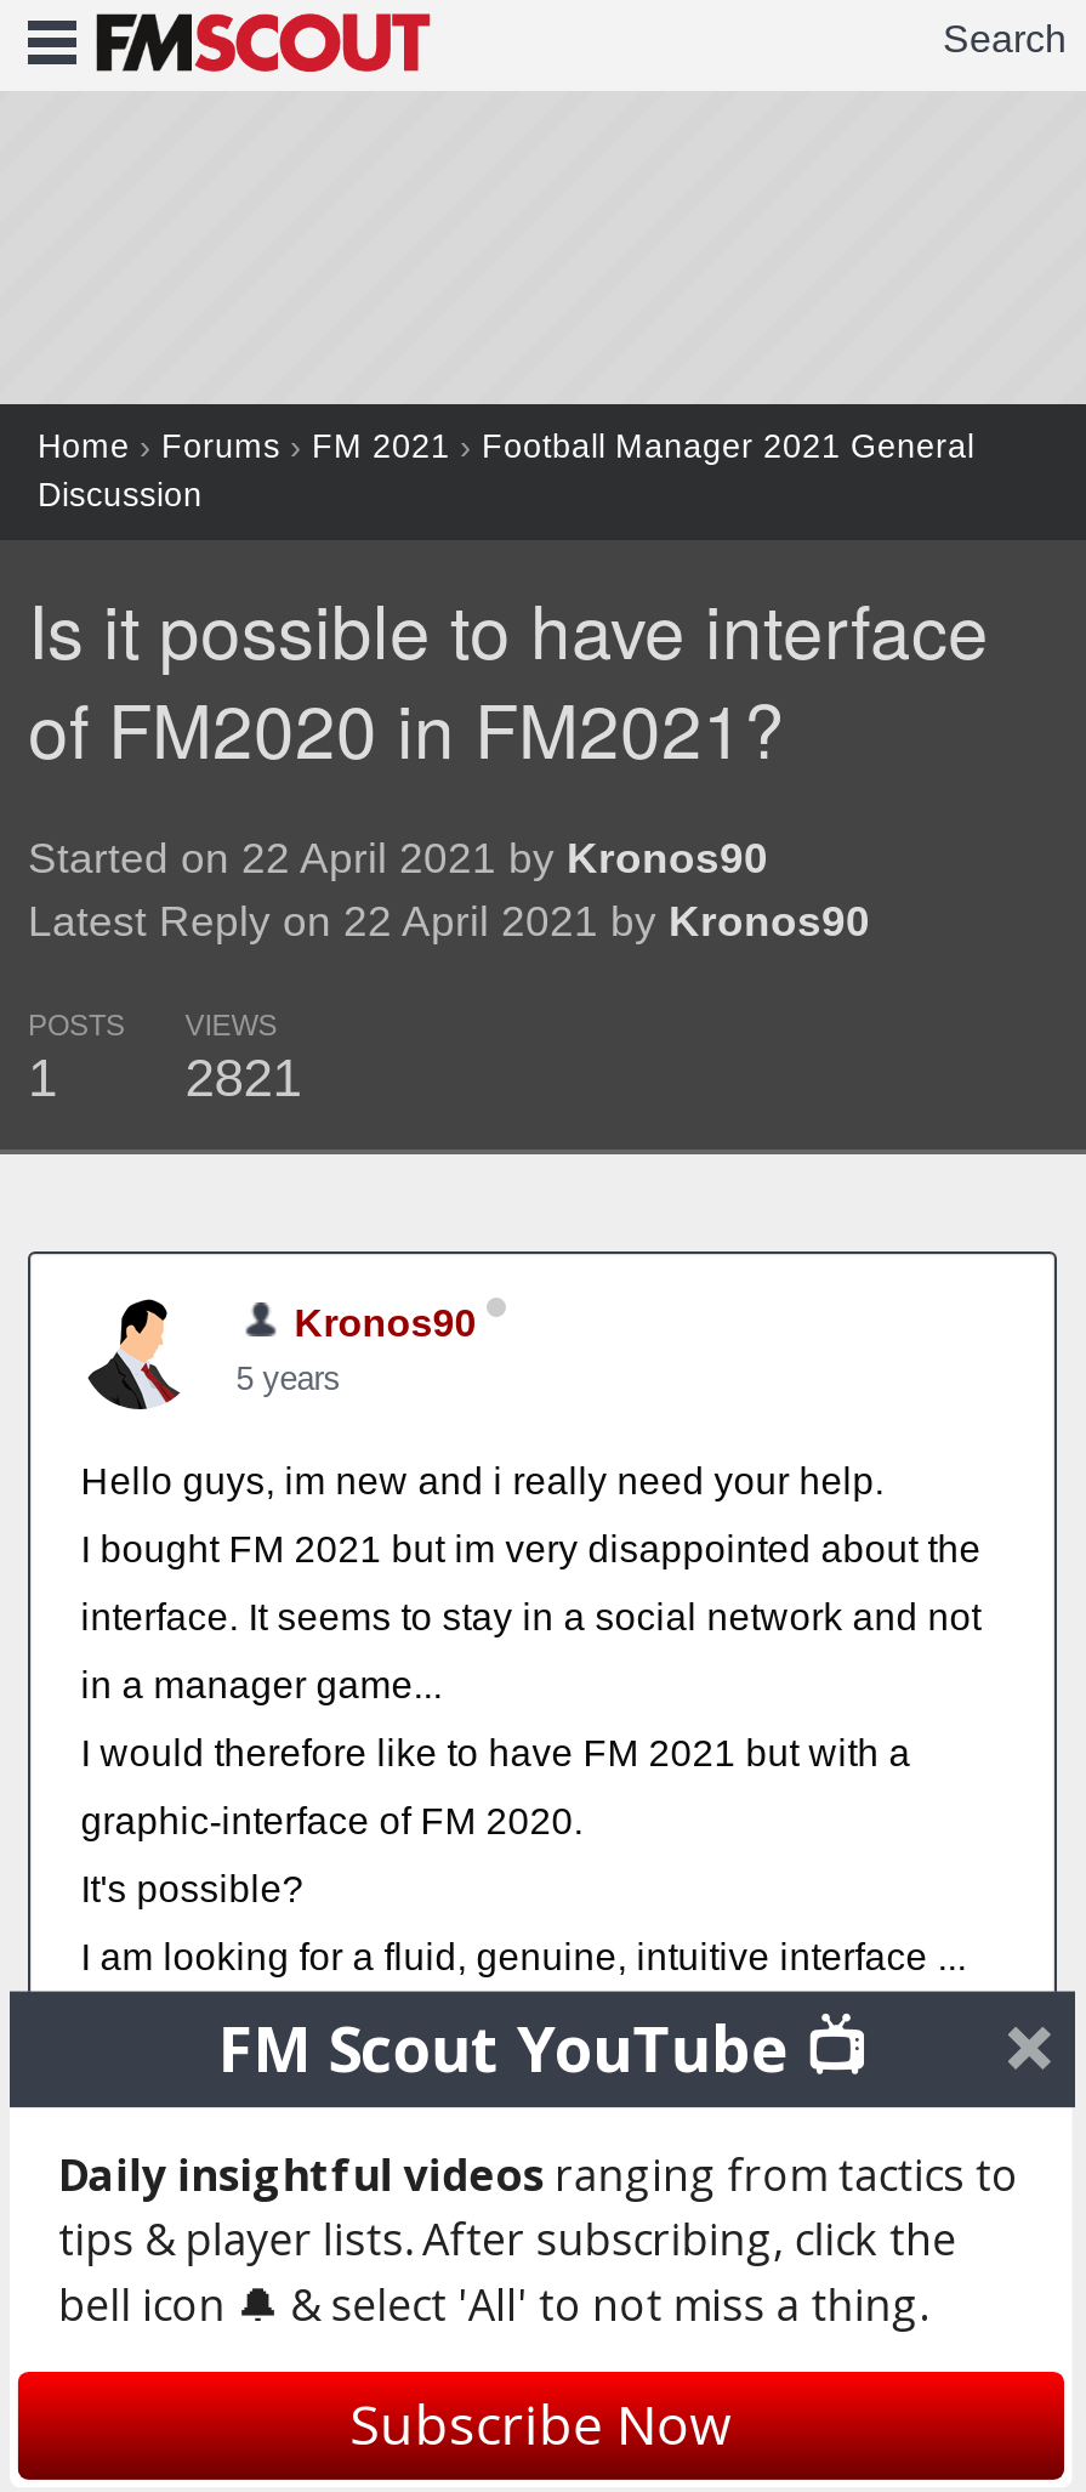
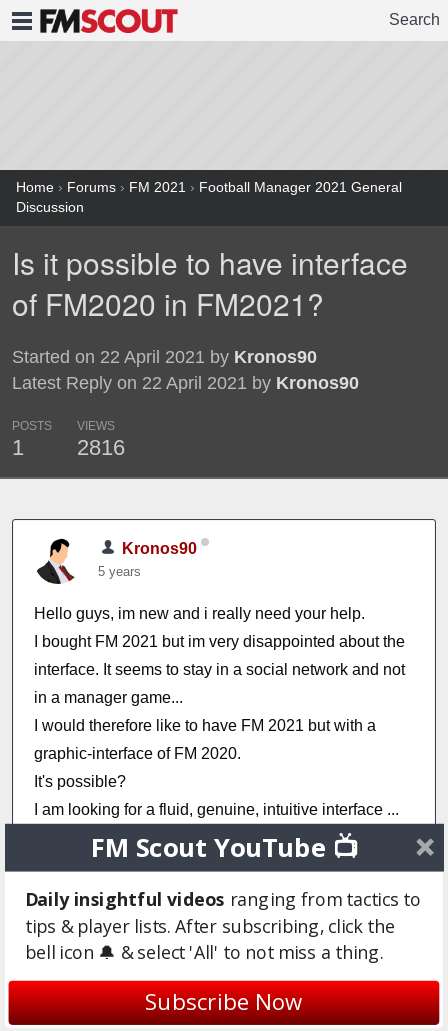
- 2821
+ 2816
